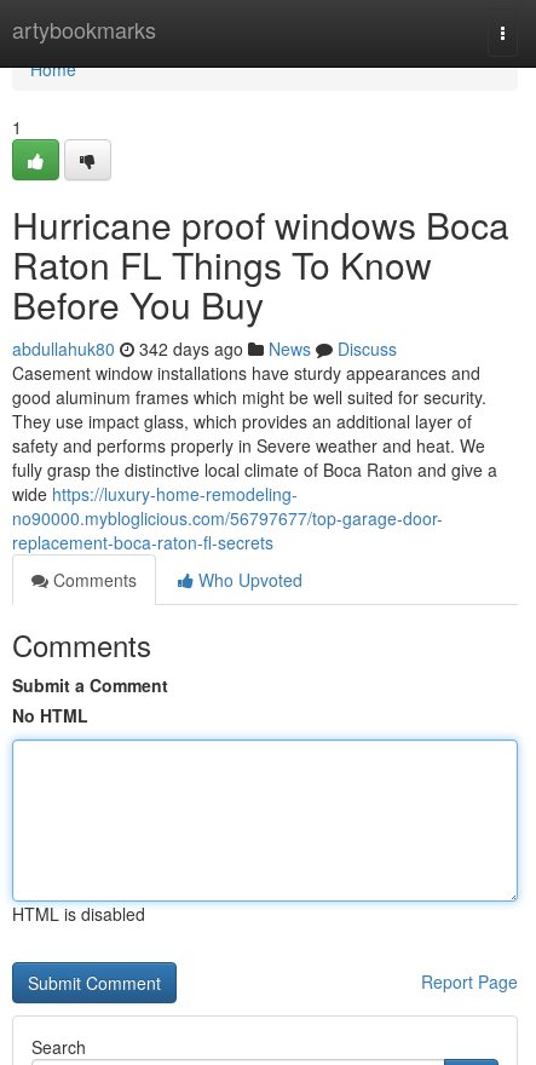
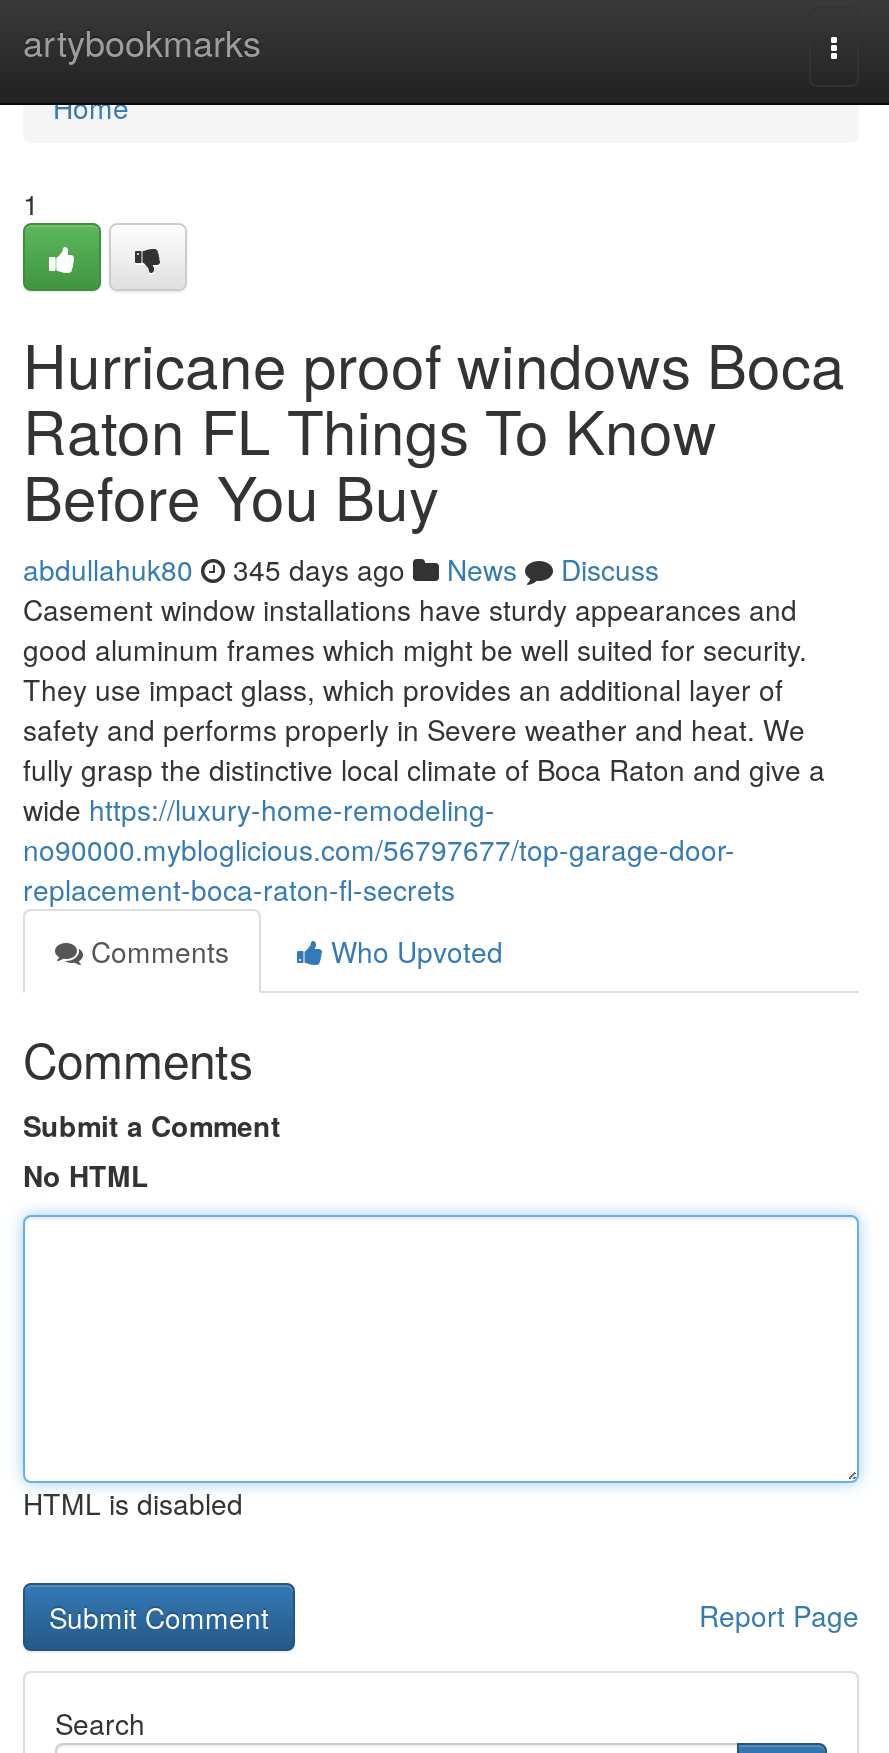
- abdullahuk80 342 days ago News Discuss
+ abdullahuk80 345 days ago News Discuss
